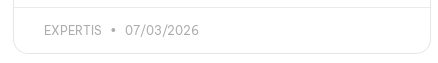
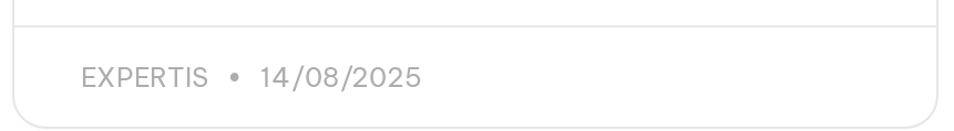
- EXPERTIS 07/03/2026
+ EXPERTIS 14/08/2025
